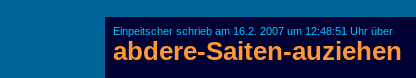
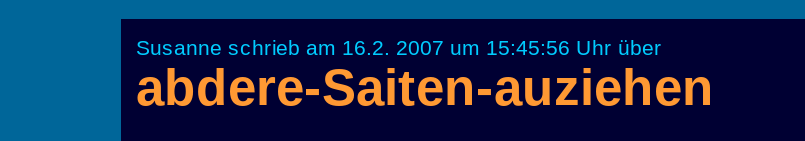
- Einpeitscher schrieb am 16.2. 2007 um 12:48:51 Uhr über
+ Susanne schrieb am 16.2. 2007 um 15:45:56 Uhr über
